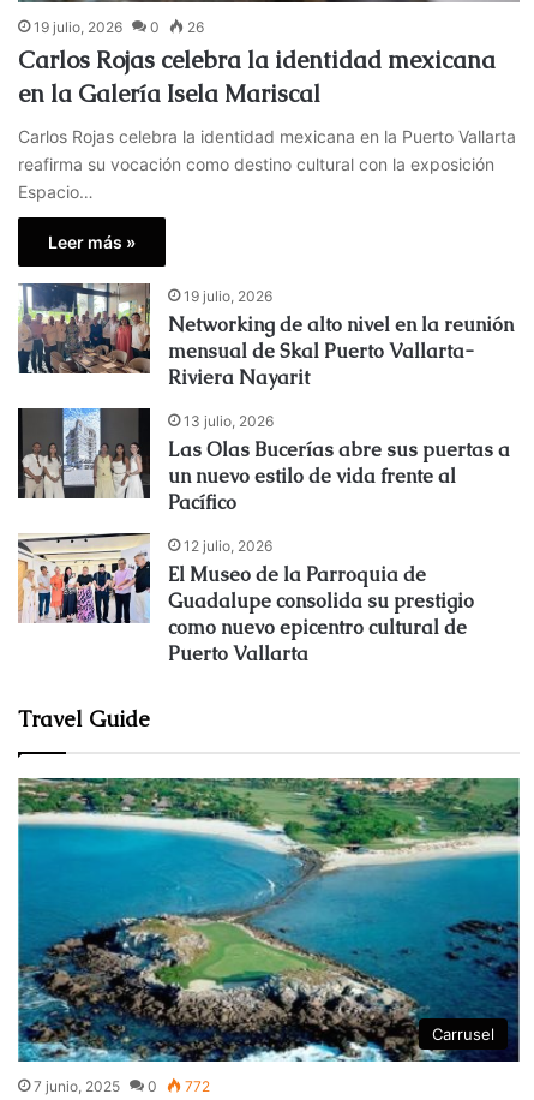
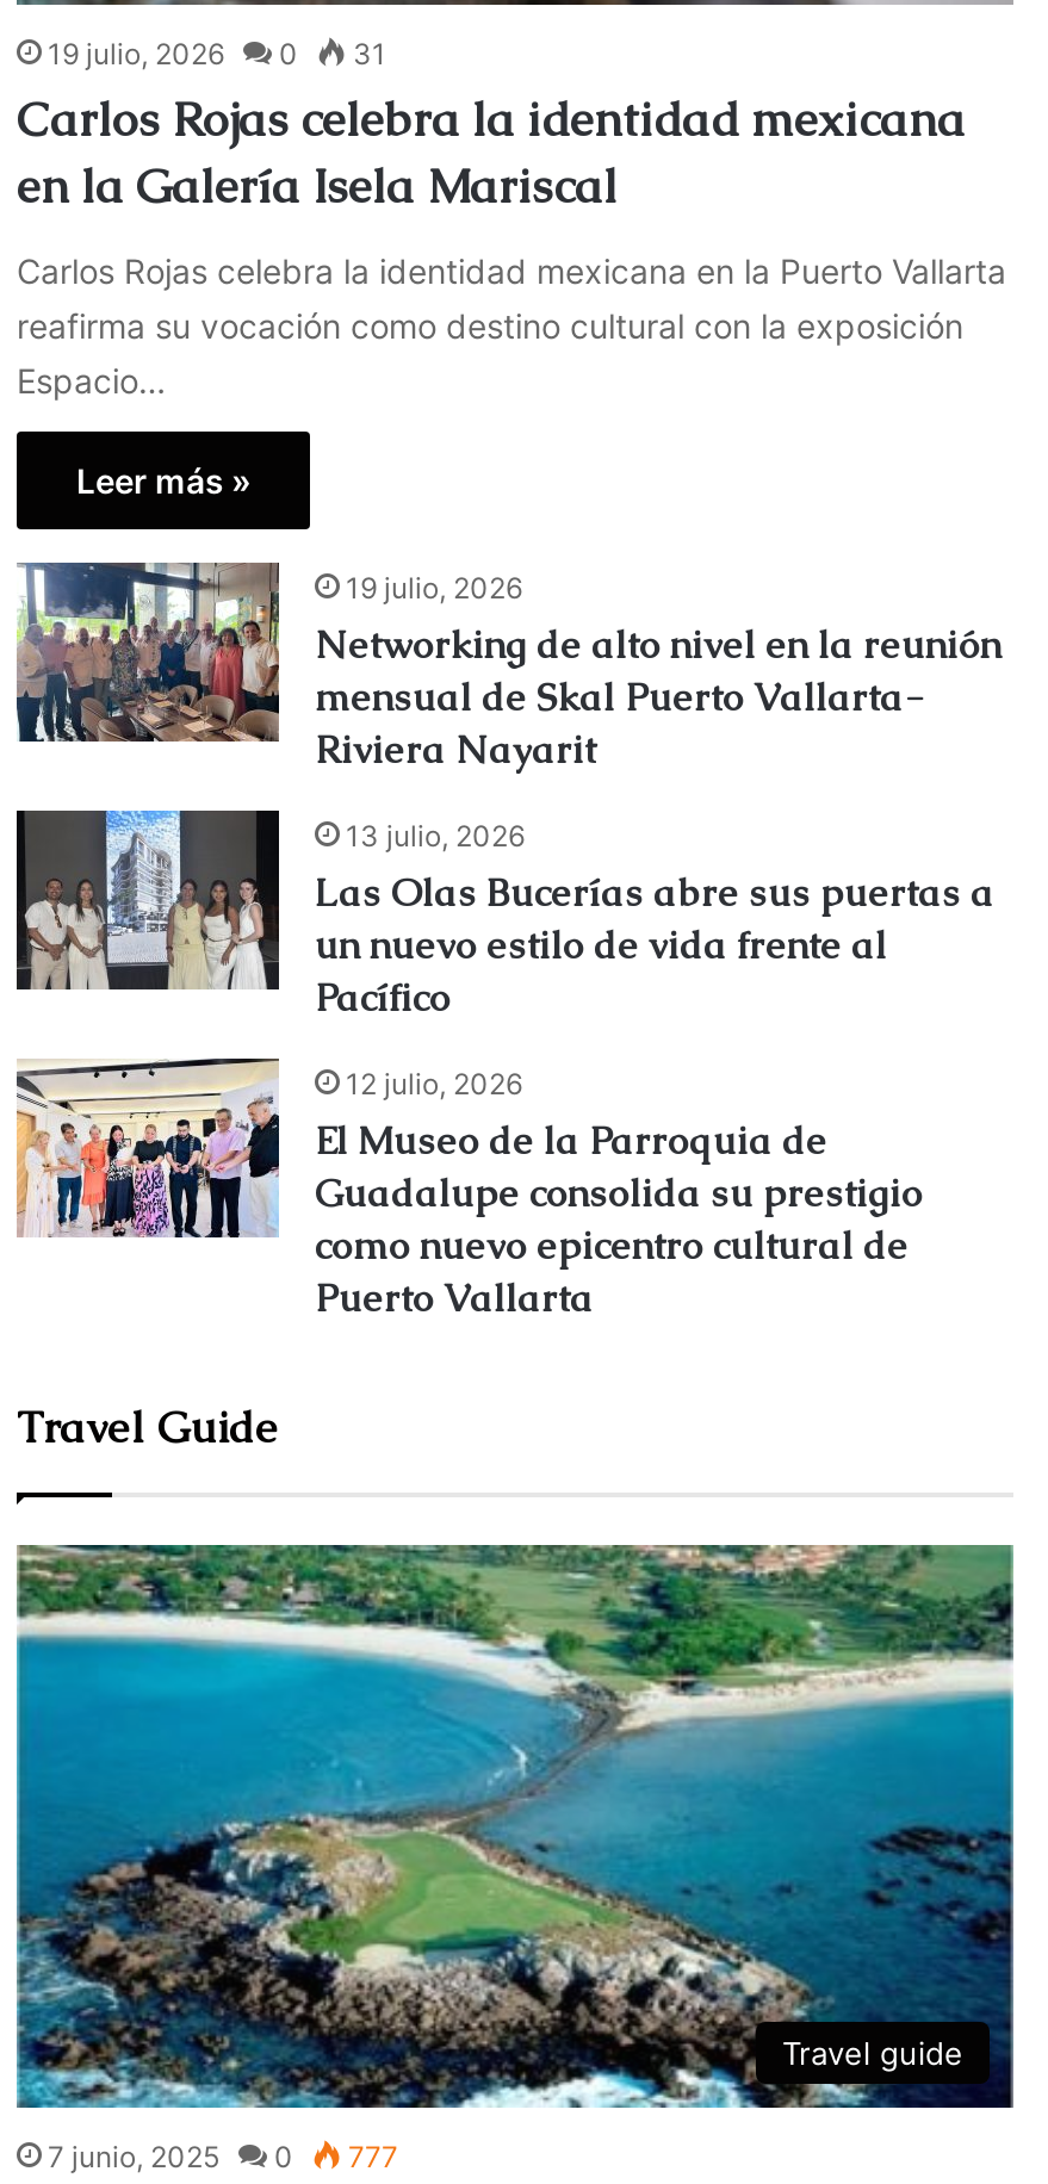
- 19 julio, 2026 0 26
+ 19 julio, 2026 0 31

- Carrusel
+ Travel guide

- 7 junio, 2025 0 772
+ 7 junio, 2025 0 777
